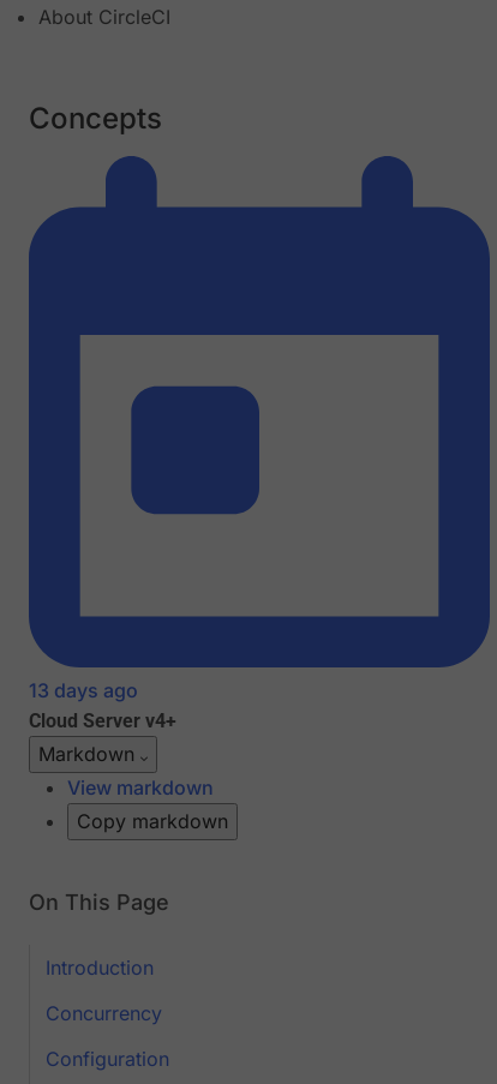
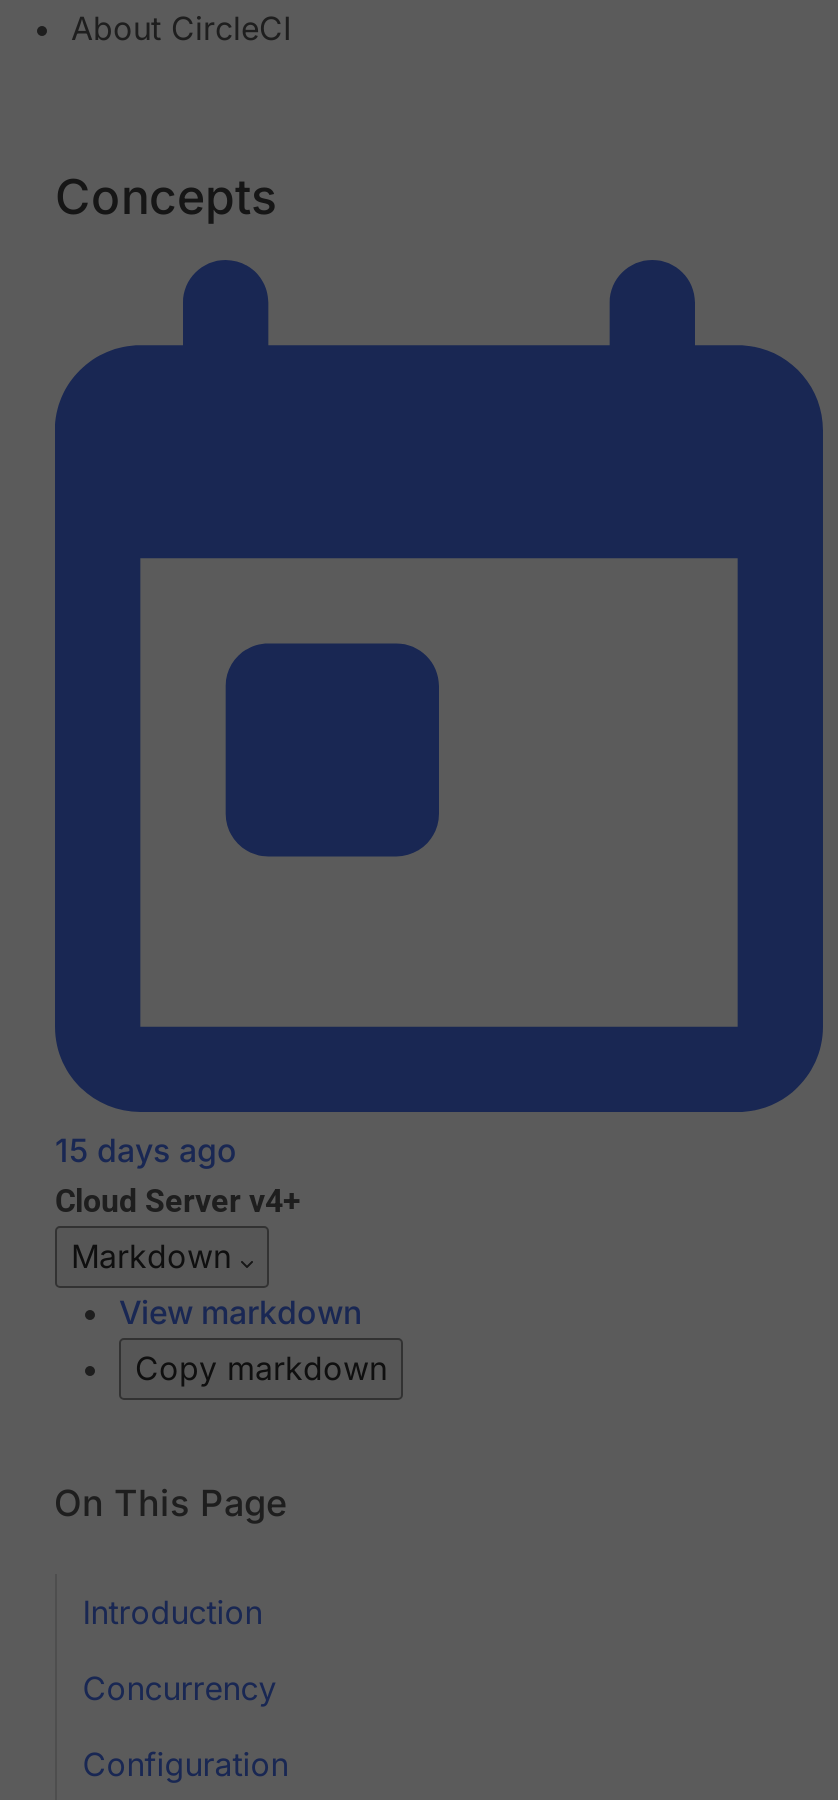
- 13 days ago
+ 15 days ago
